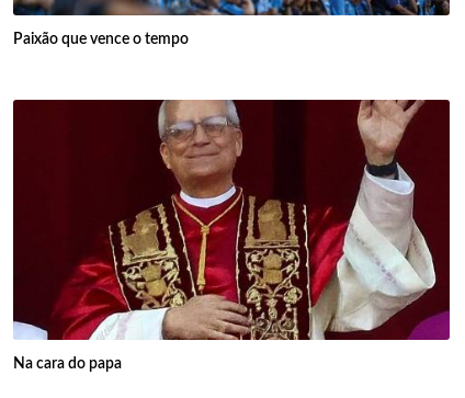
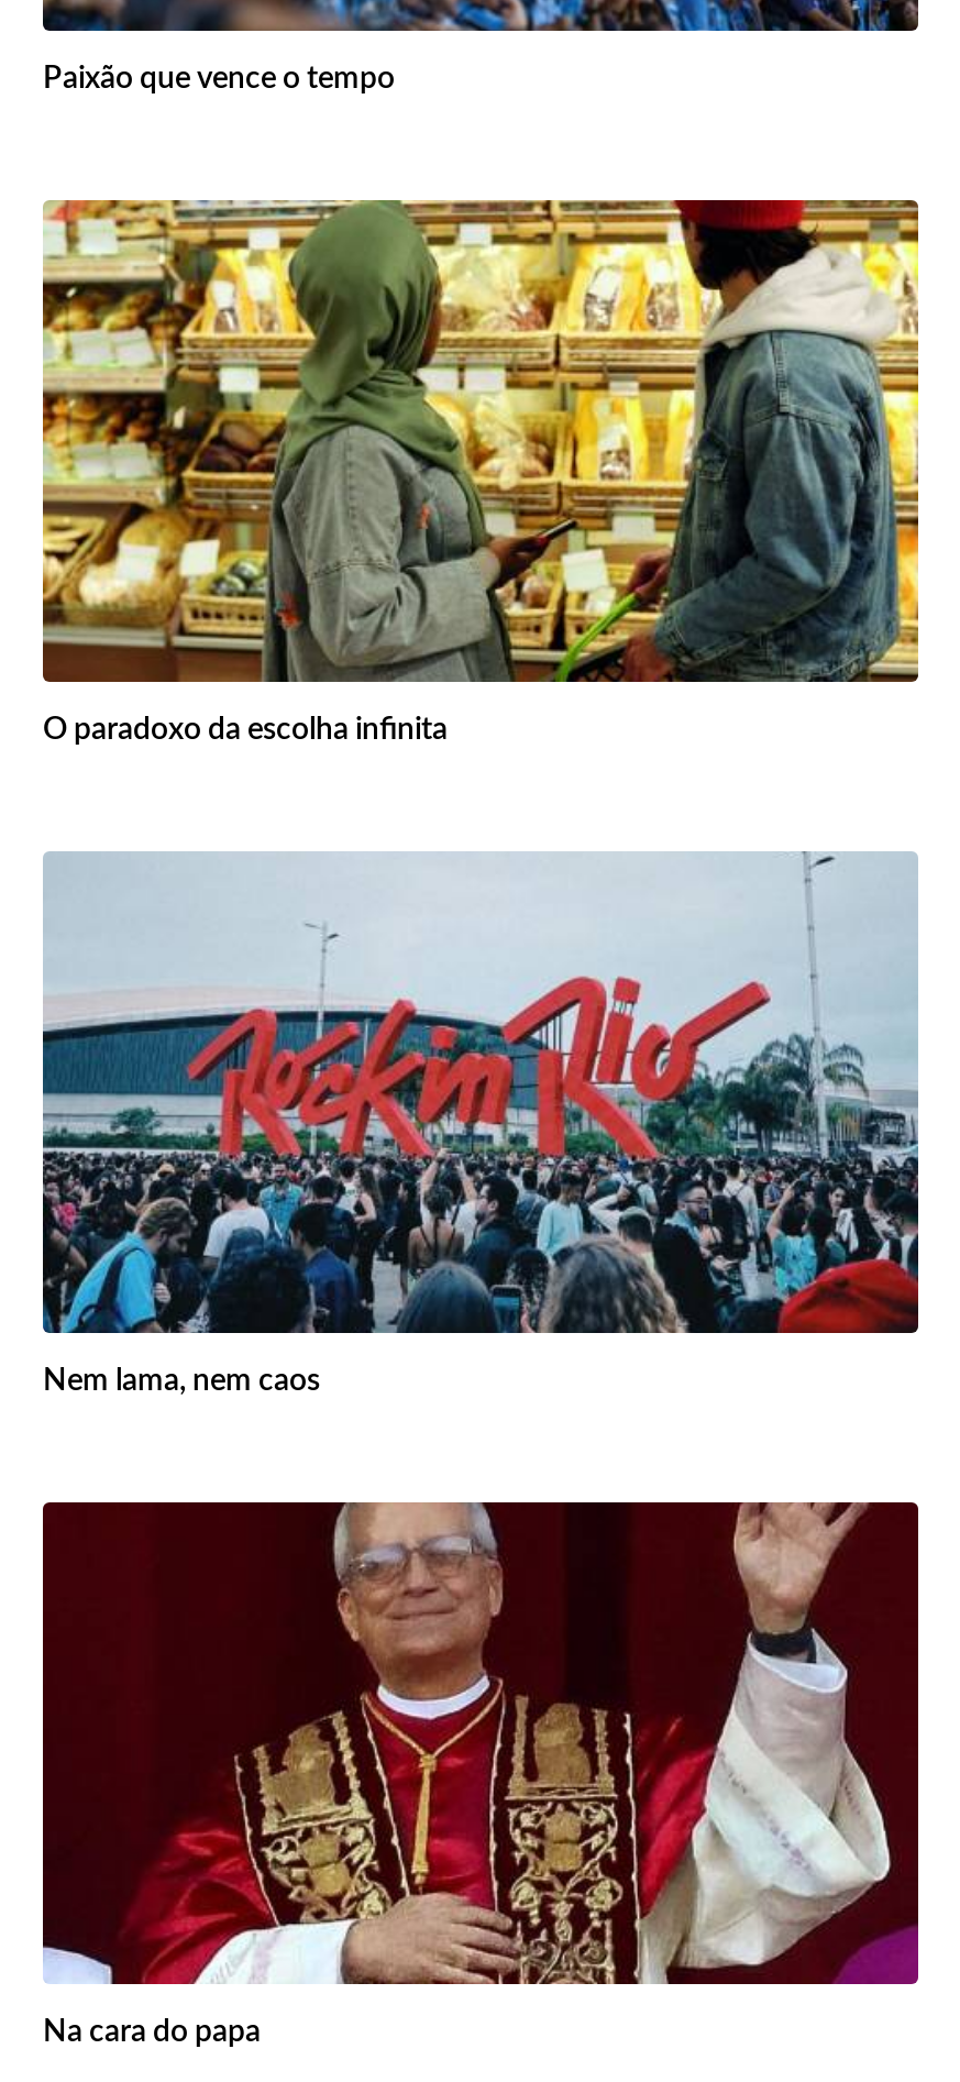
+ [image]
+ O paradoxo da escolha infinita

+ [image]
+ Nem lama, nem caos
